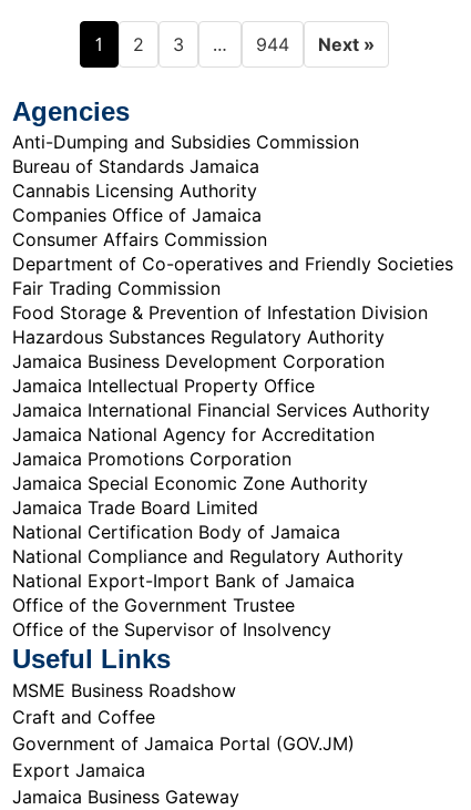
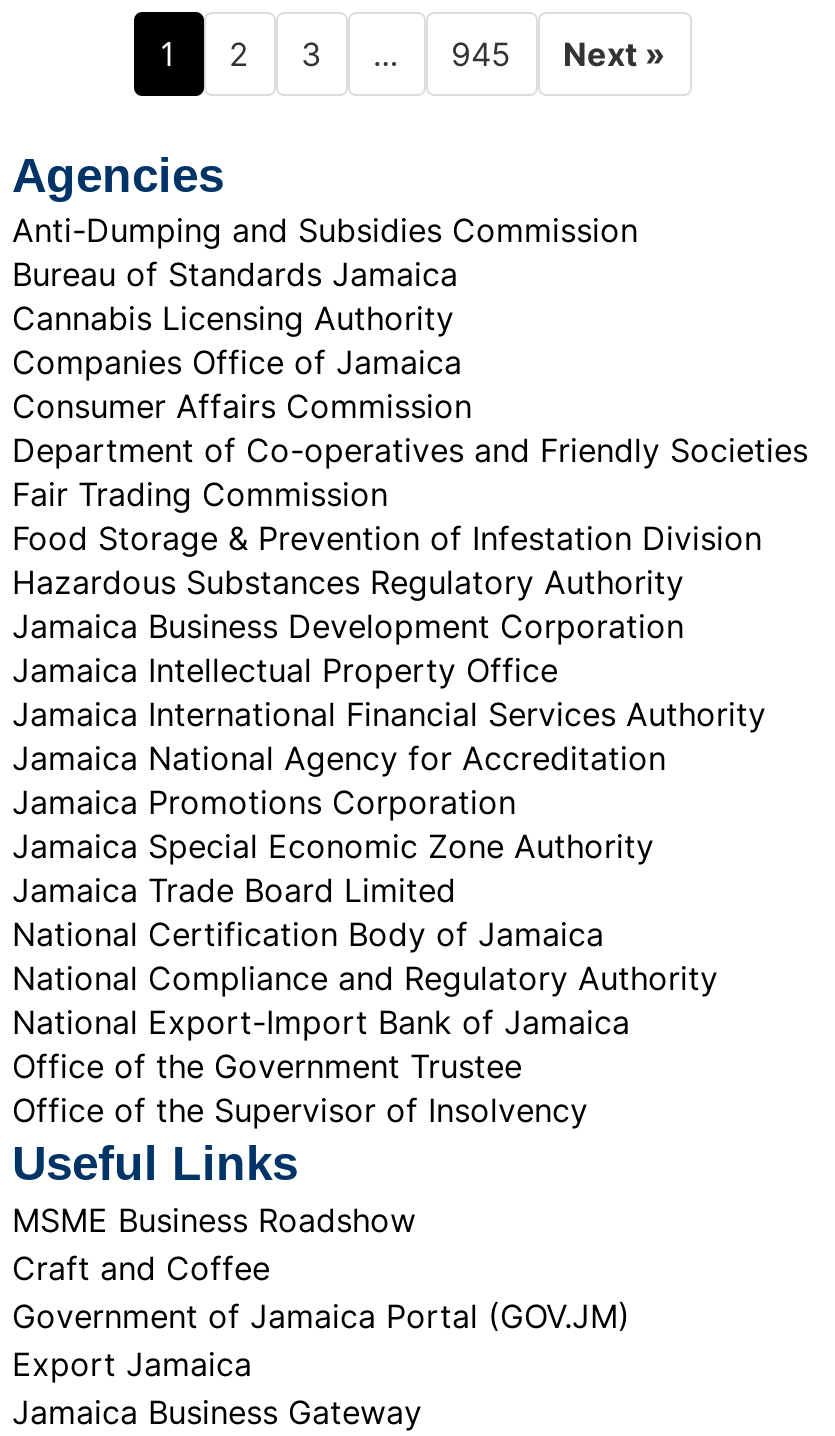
- 944
+ 945
